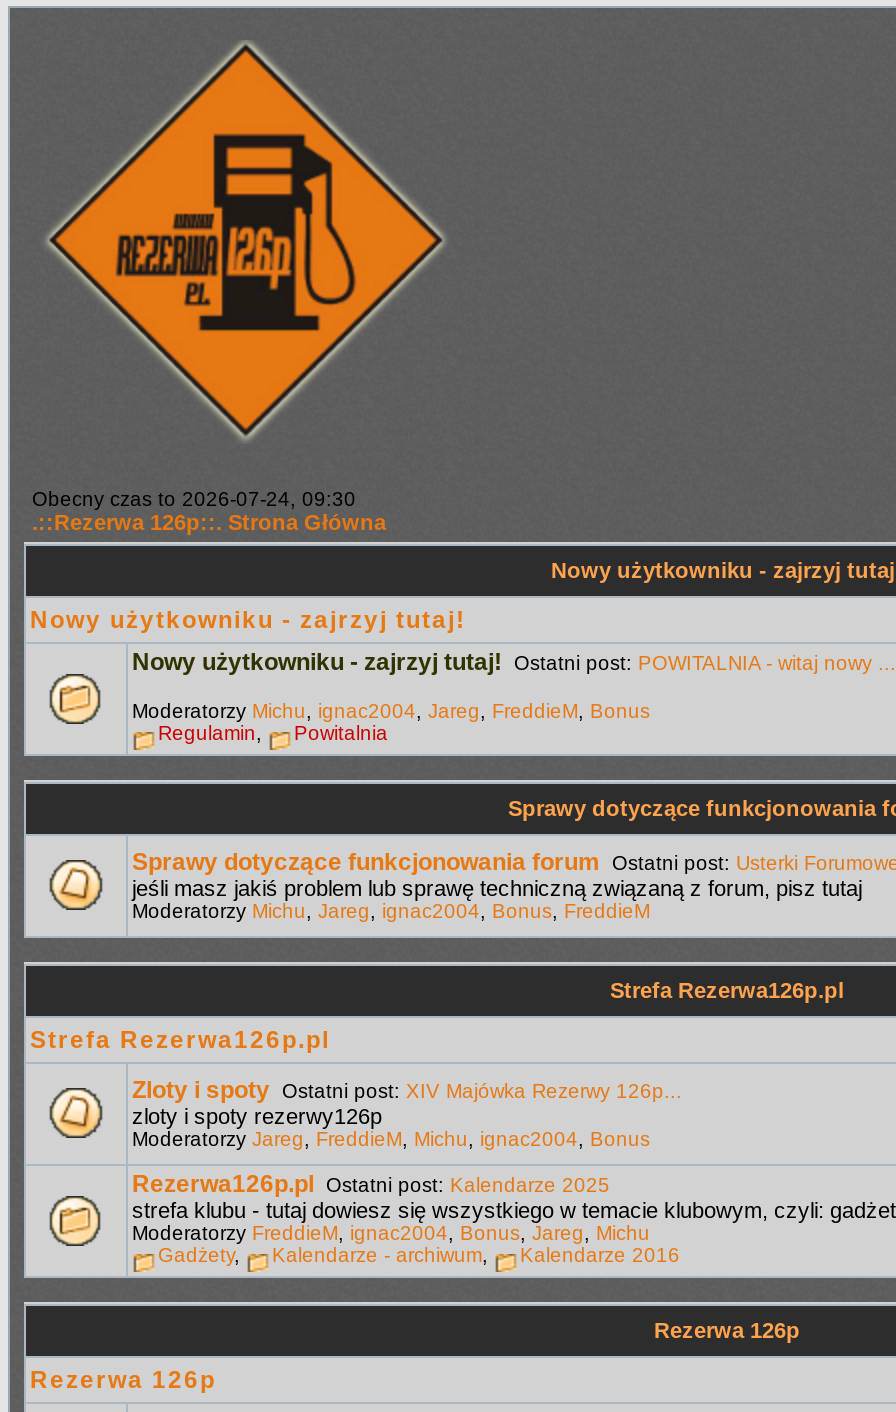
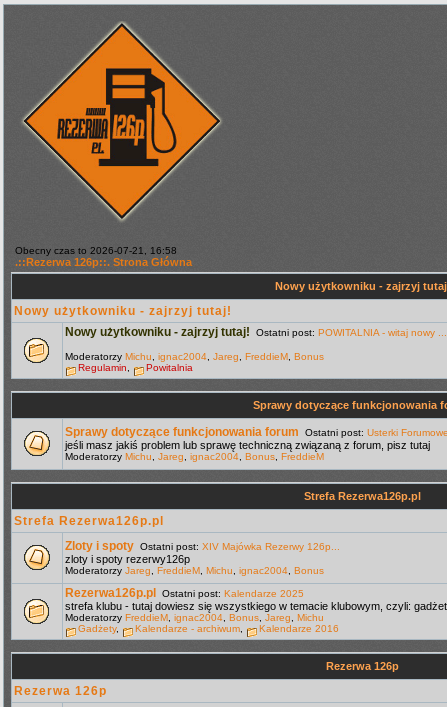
- Obecny czas to 2026-07-24, 09:30
+ Obecny czas to 2026-07-21, 16:58
